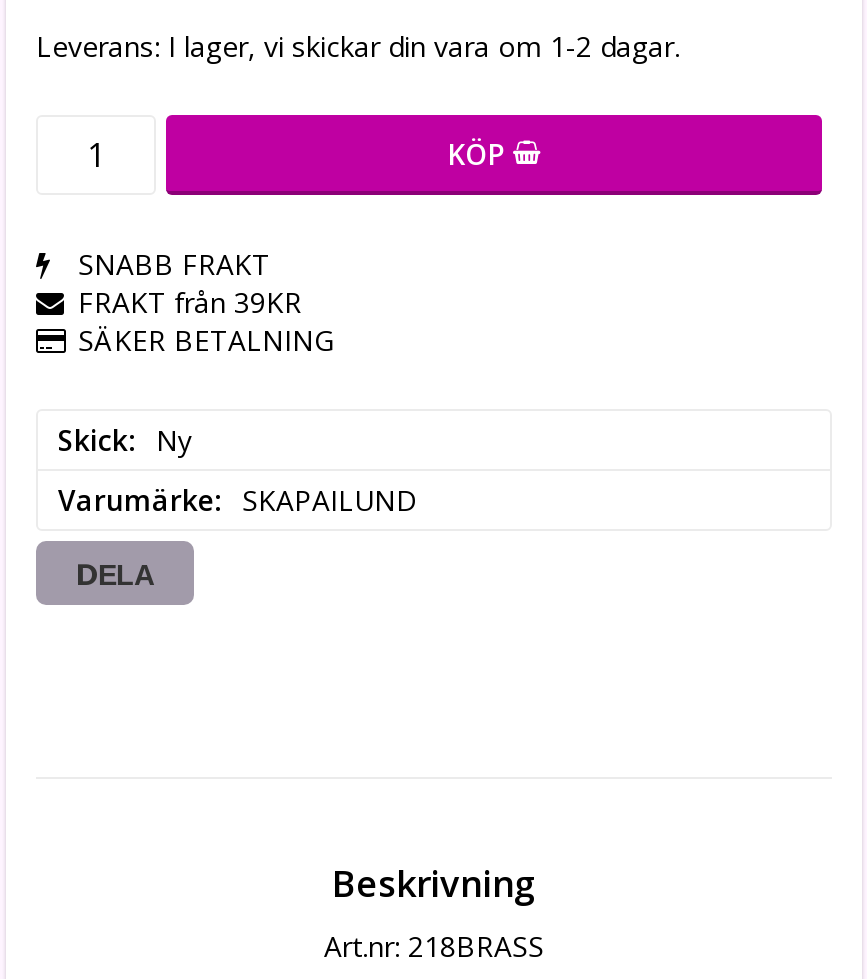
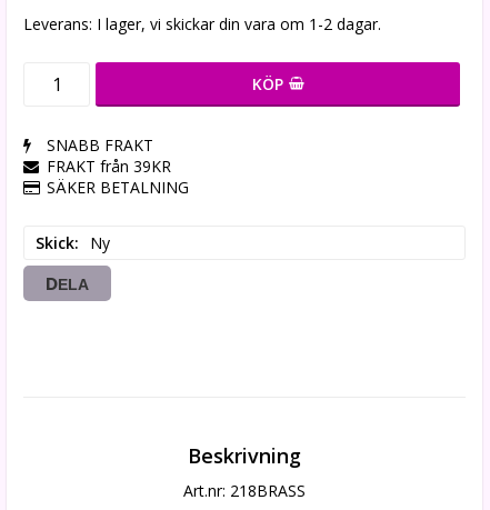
- Varumärke
- SKAPAILUND
